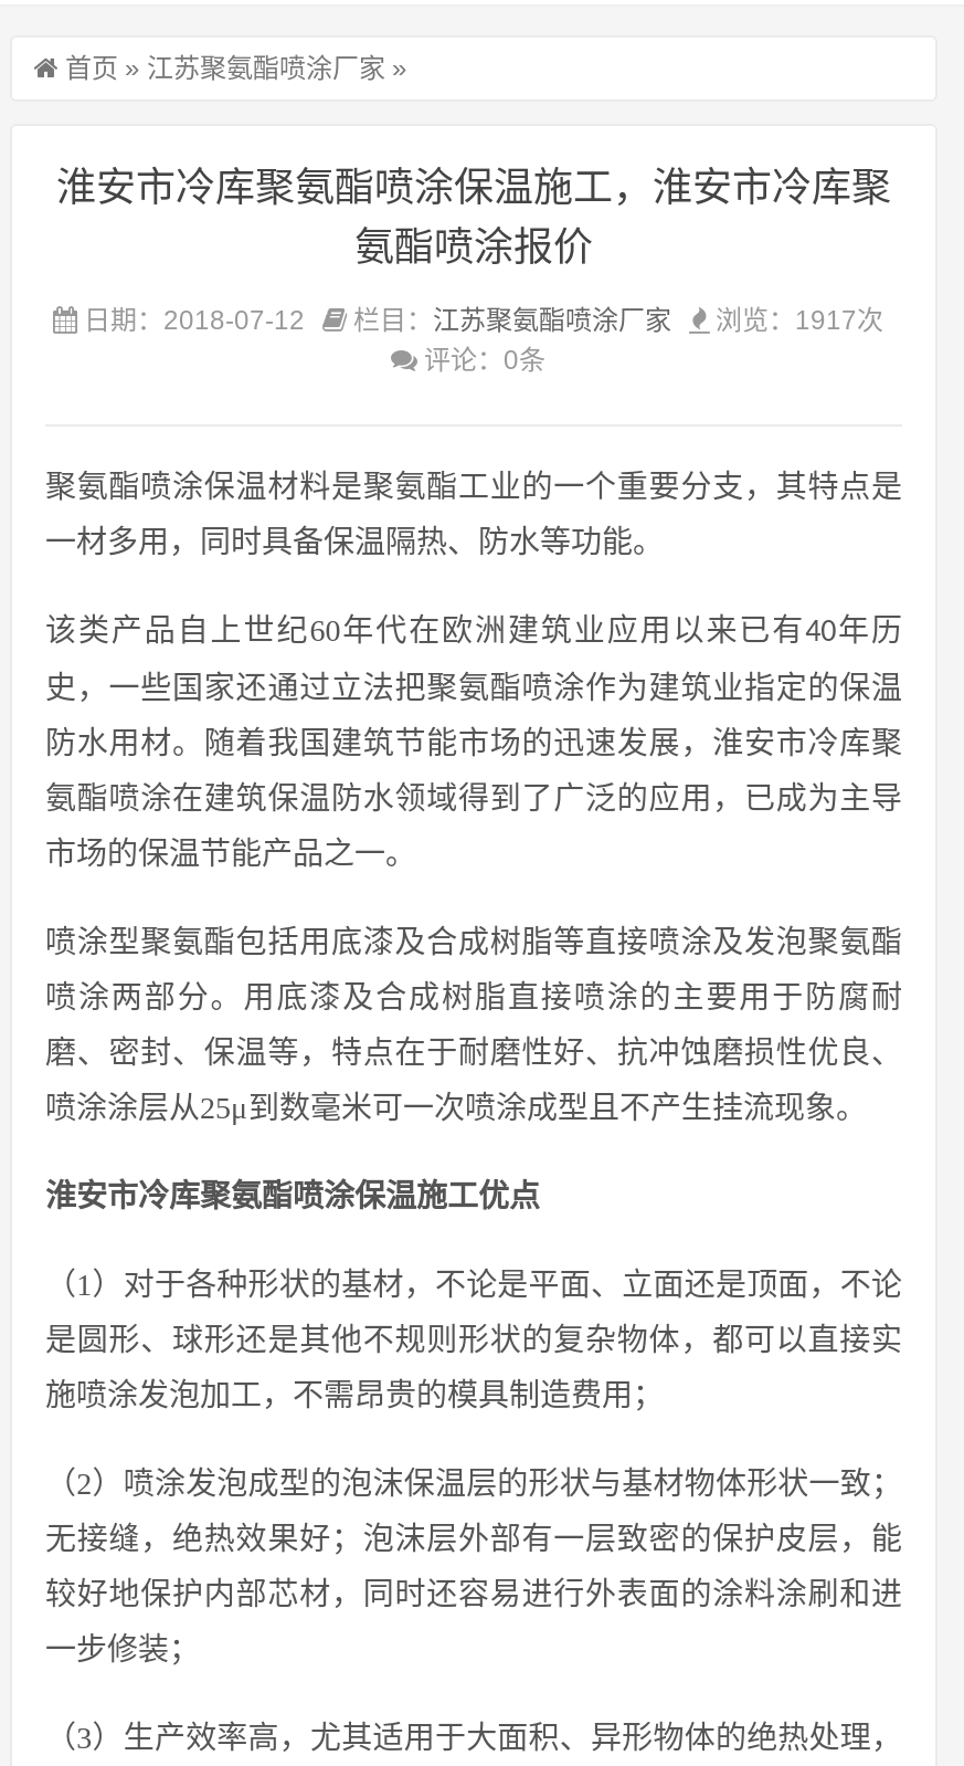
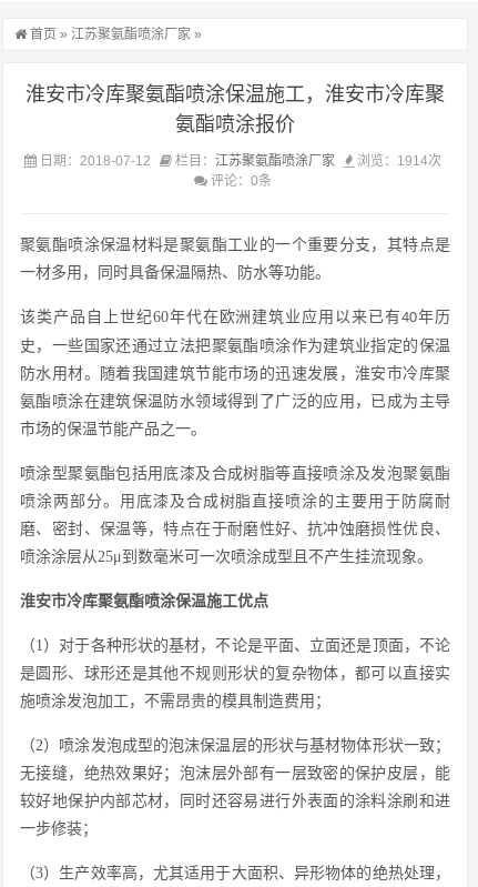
- 日期：2018-07-12 栏目：江苏聚氨酯喷涂厂家 浏览：1917次
+ 日期：2018-07-12 栏目：江苏聚氨酯喷涂厂家 浏览：1914次
